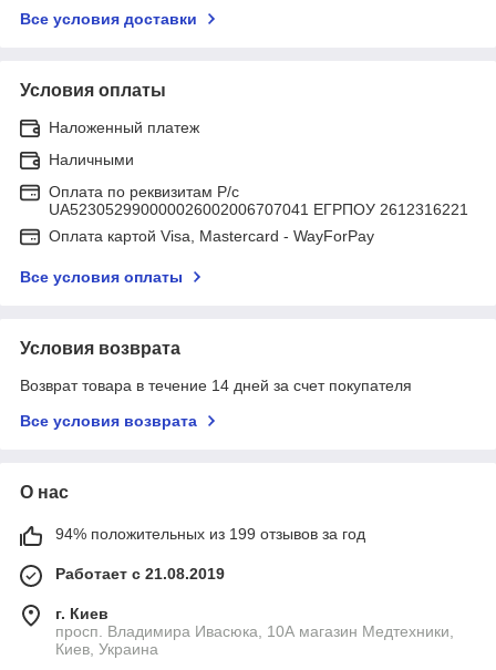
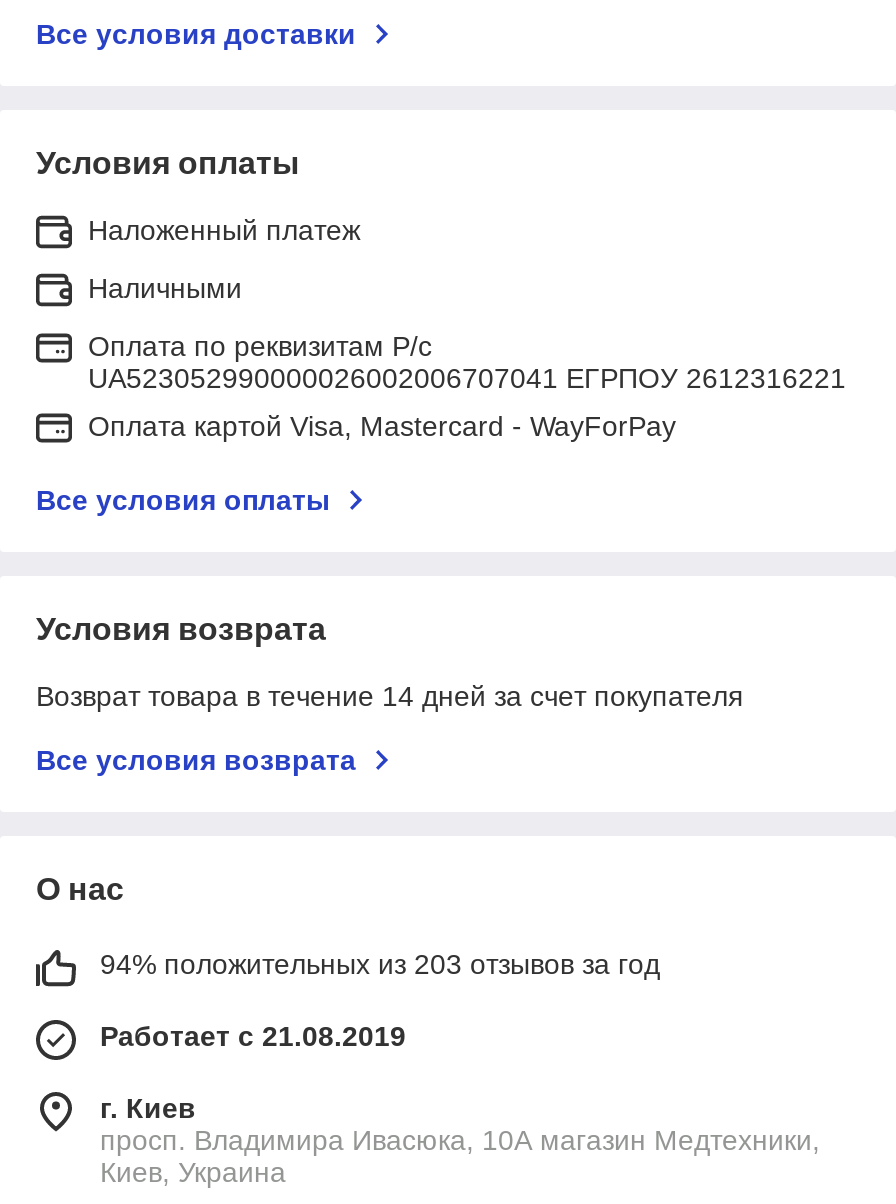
- 94% положительных из 199 отзывов за год
+ 94% положительных из 203 отзывов за год
